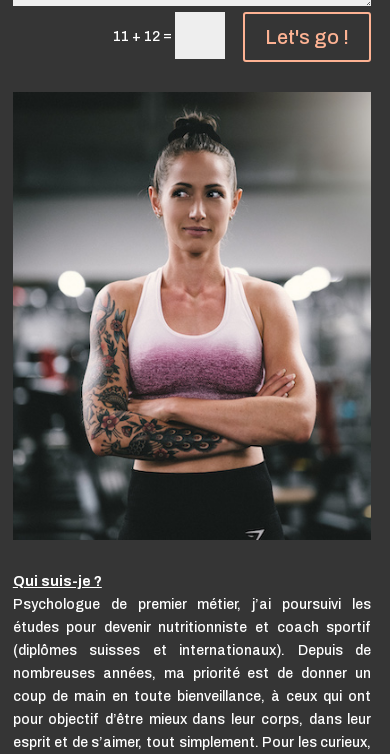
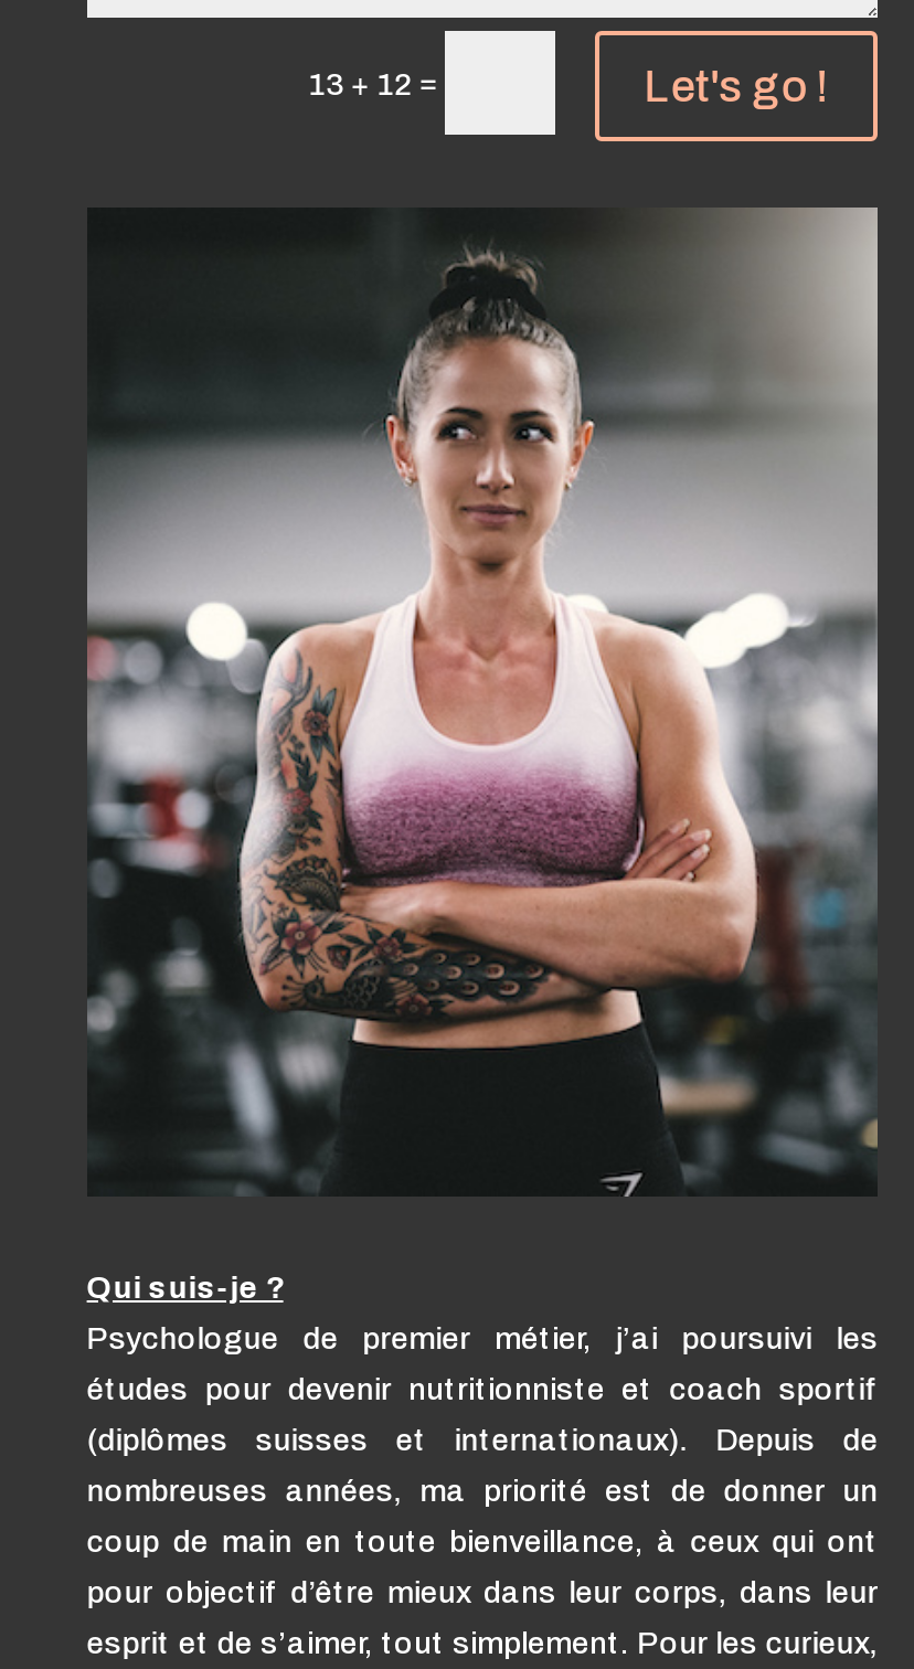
- 11 + 12 =
+ 13 + 12 =
